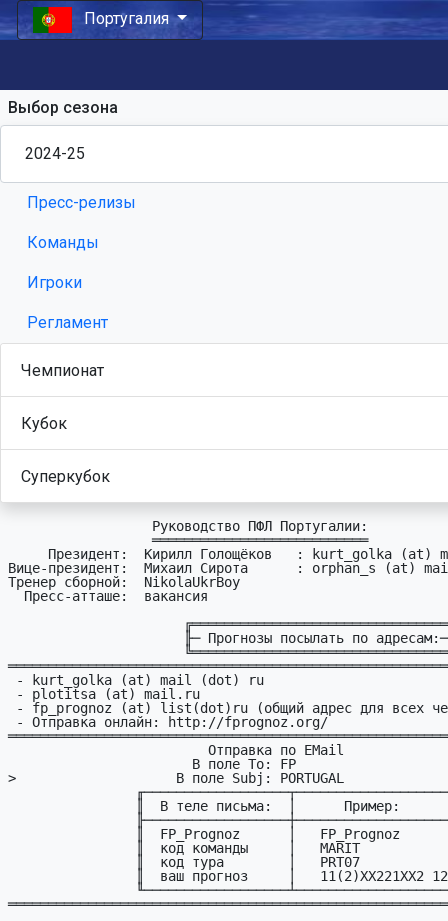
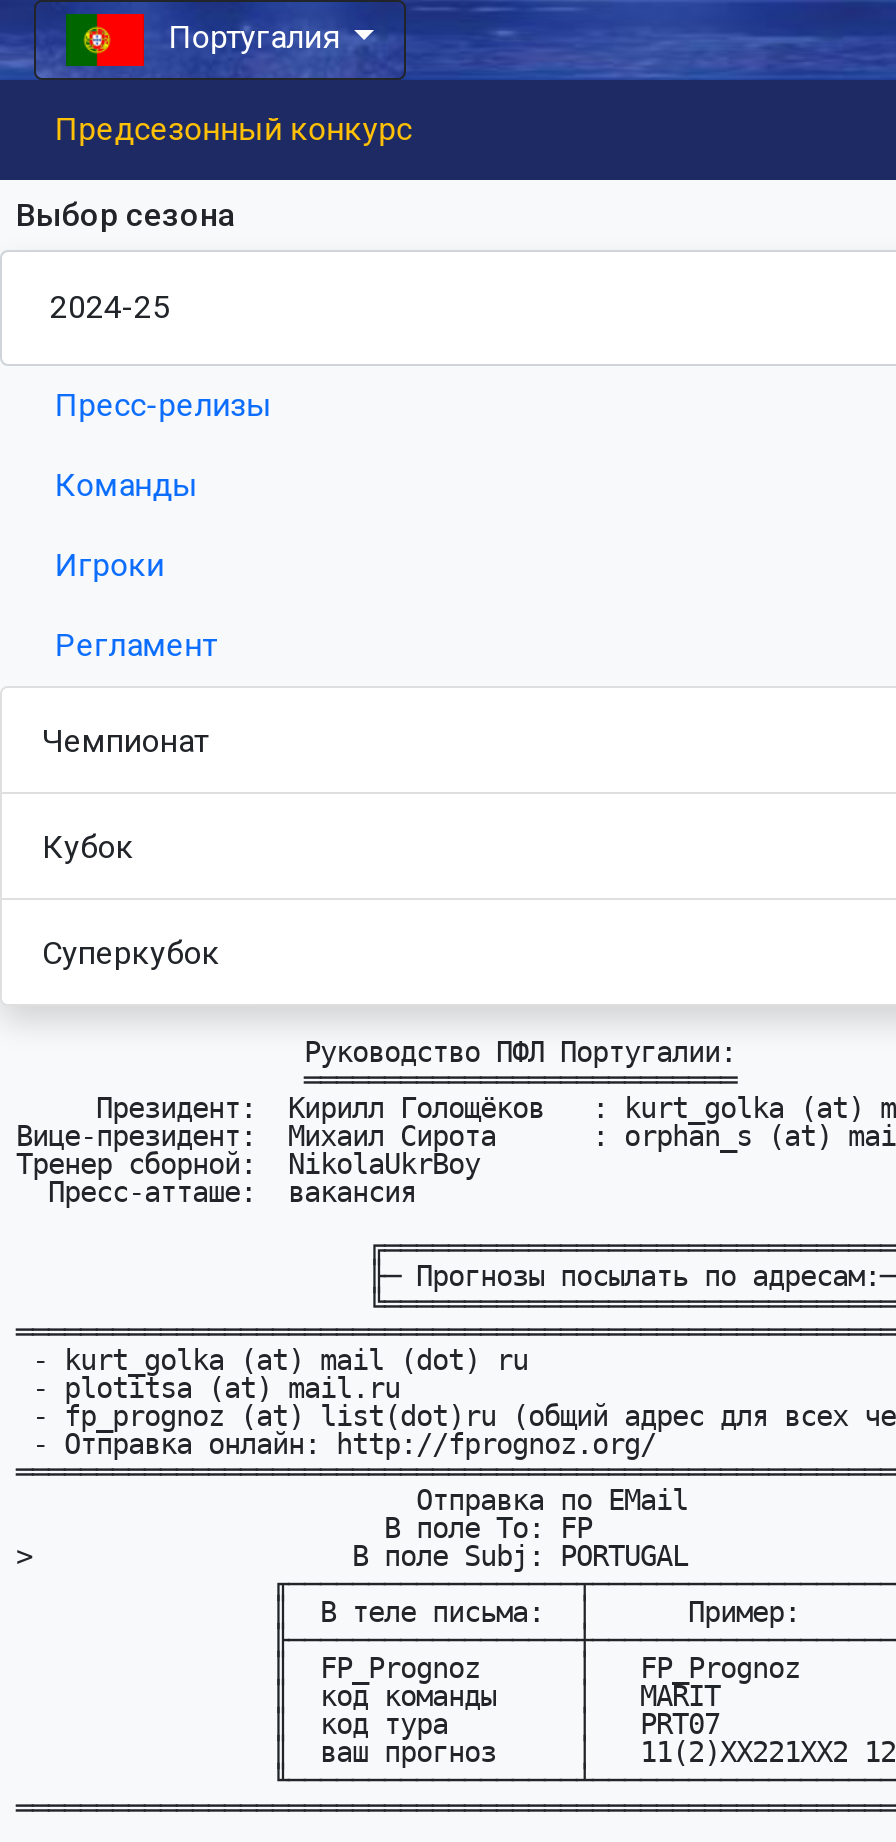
+ Предсезонный конкурс
